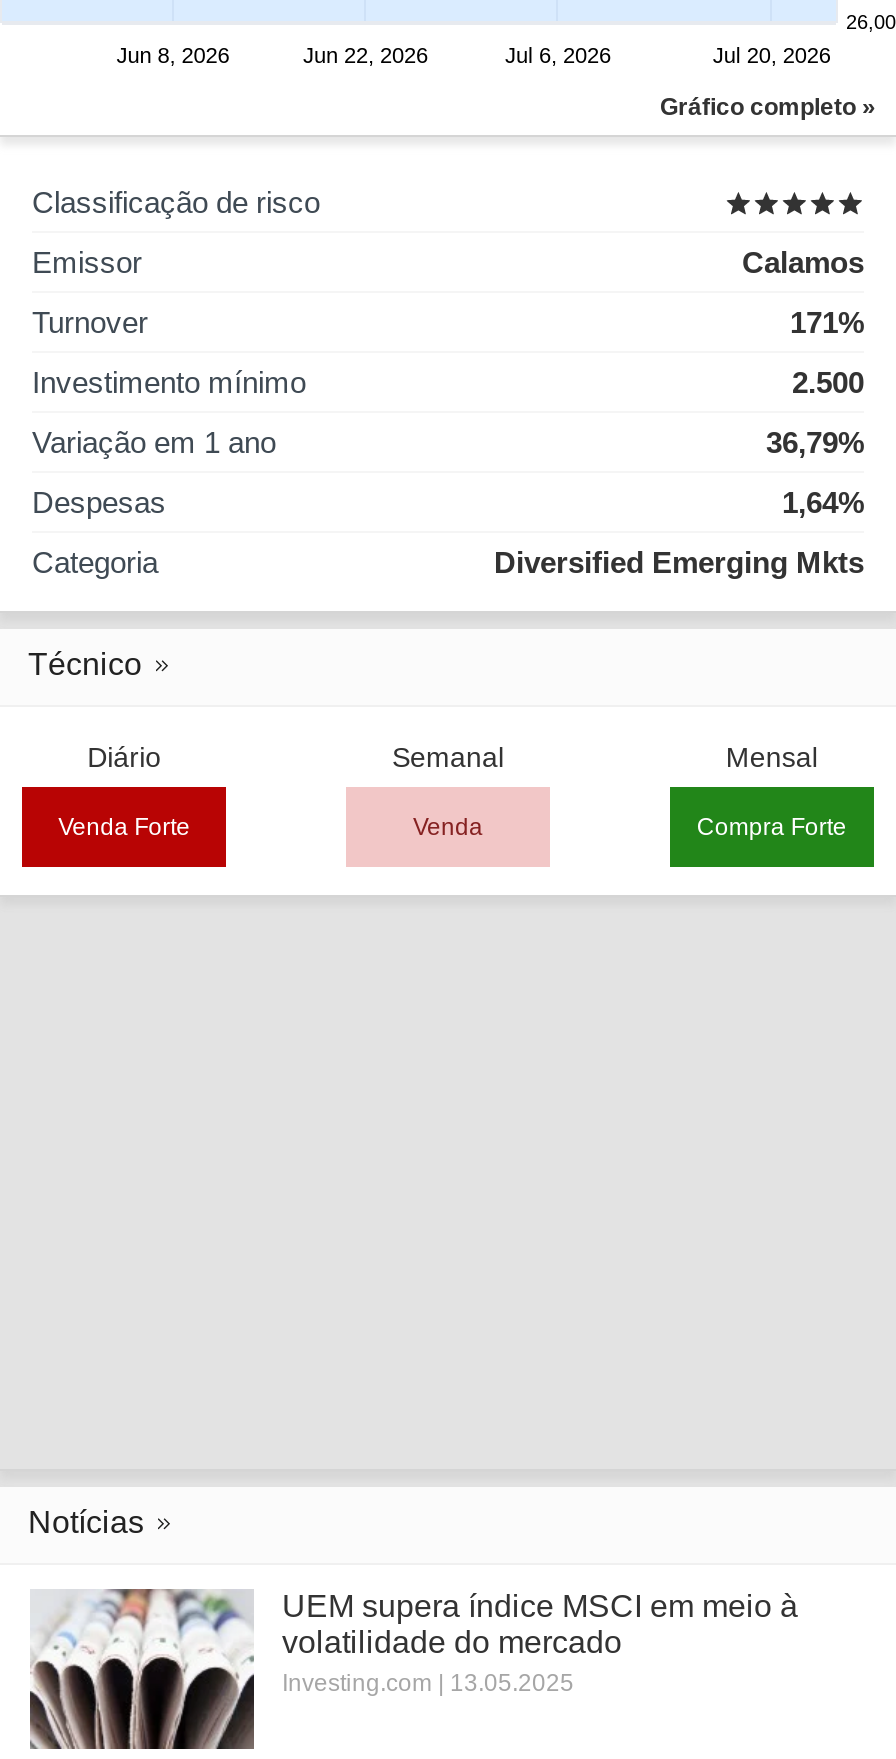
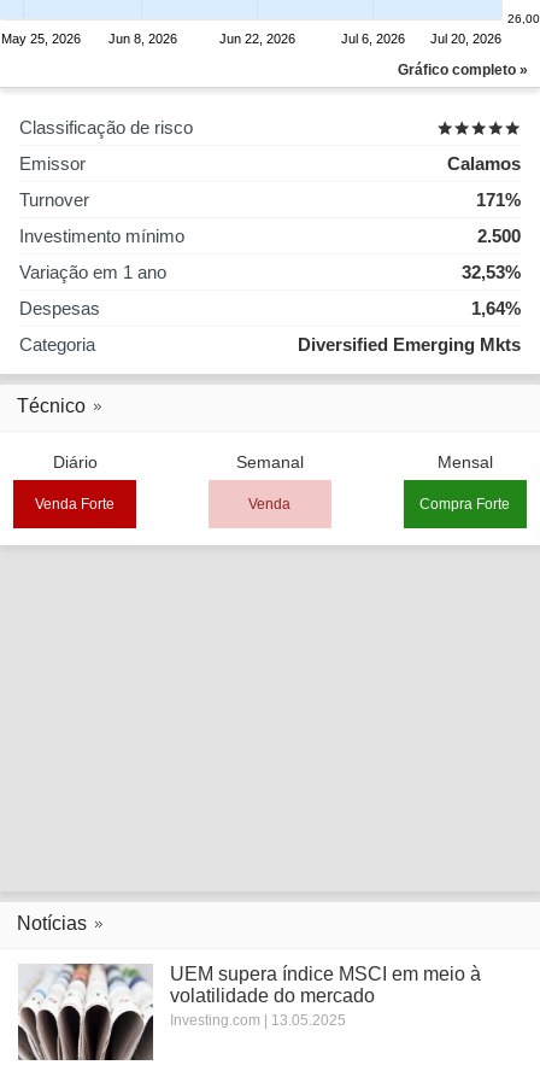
+ May 25, 2026

- 36,79%
+ 32,53%
